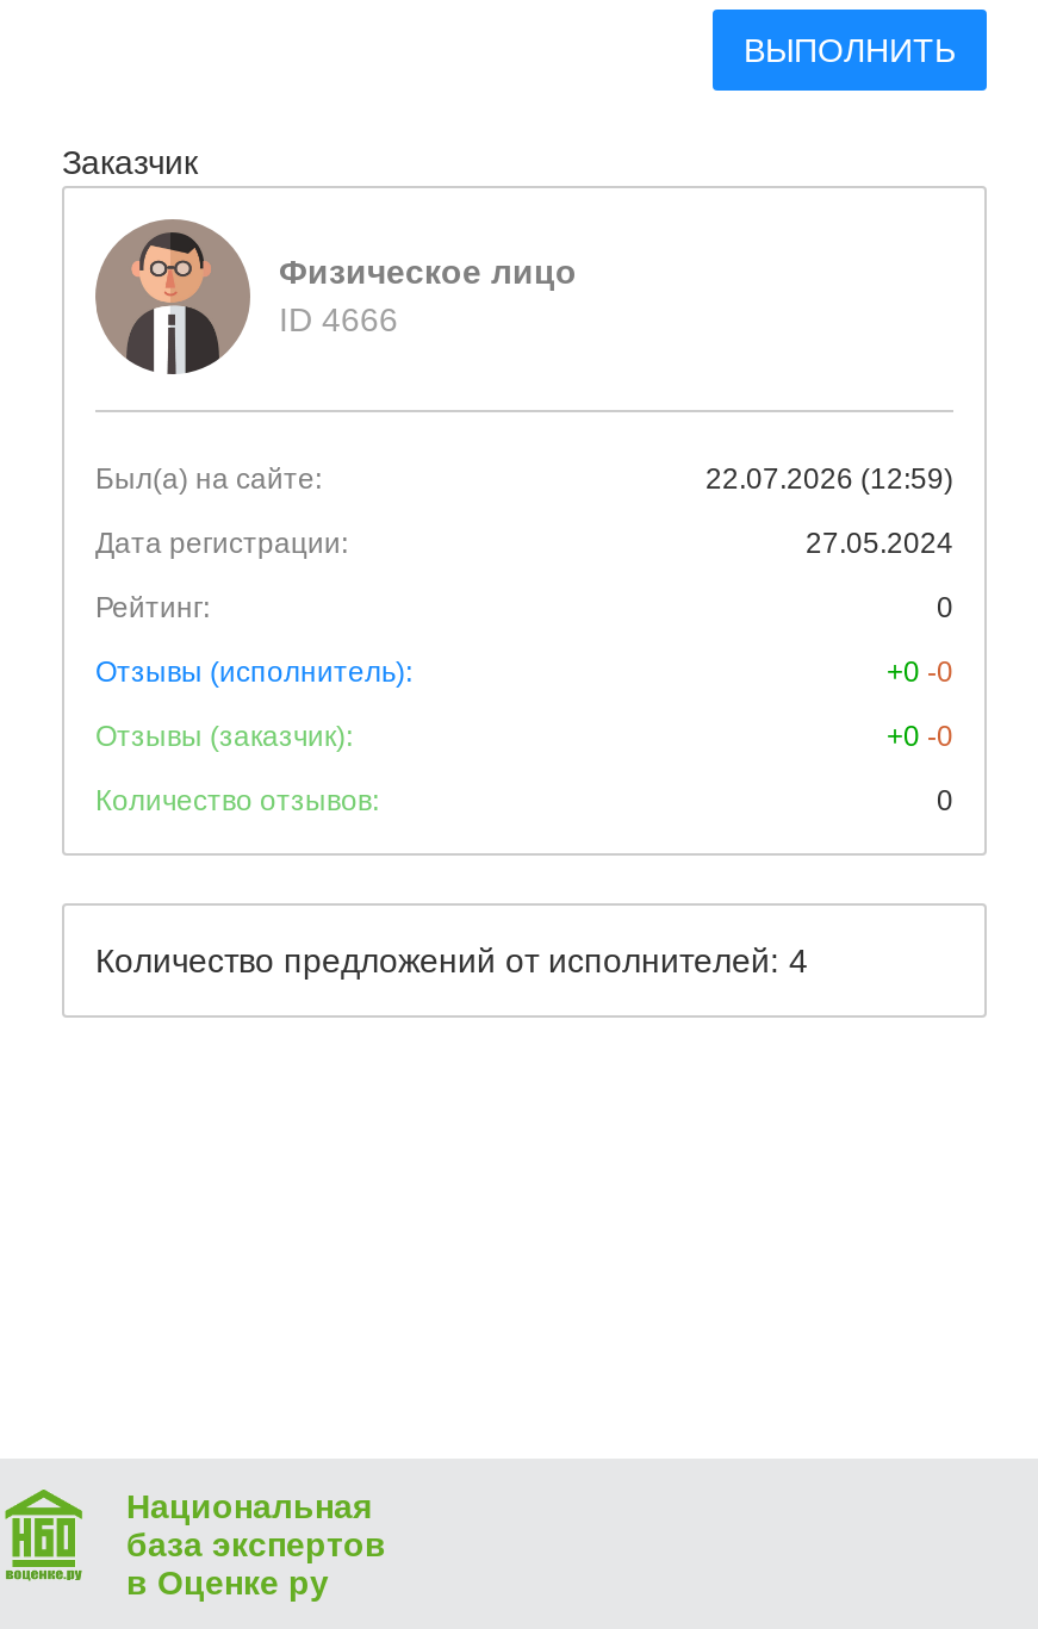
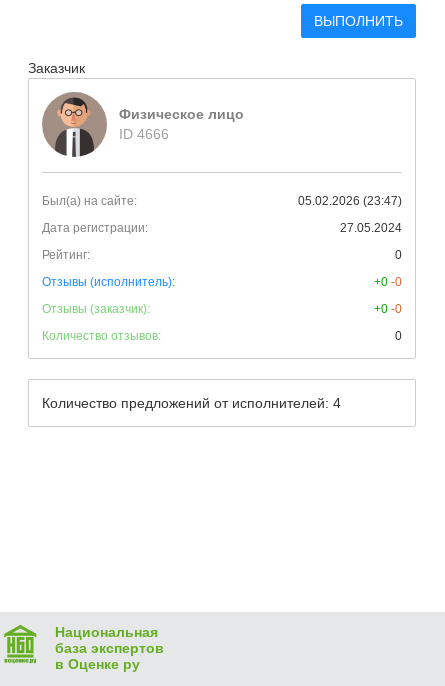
- 22.07.2026 (12:59)
+ 05.02.2026 (23:47)
